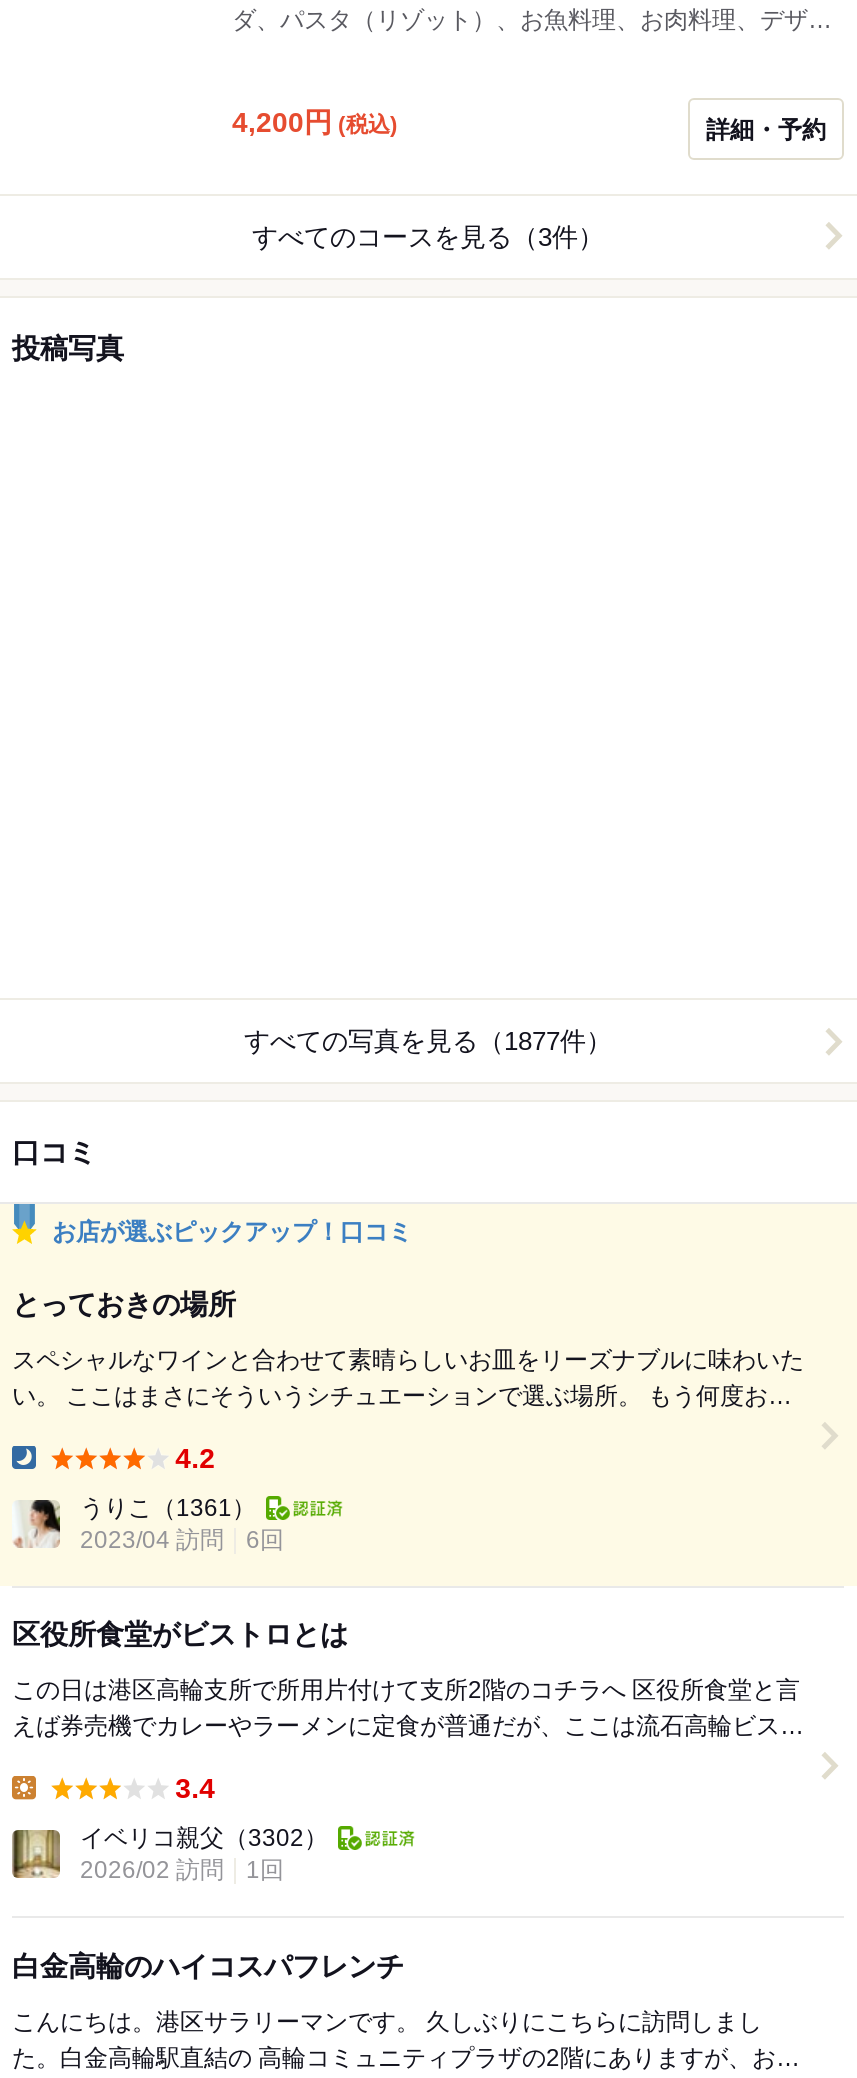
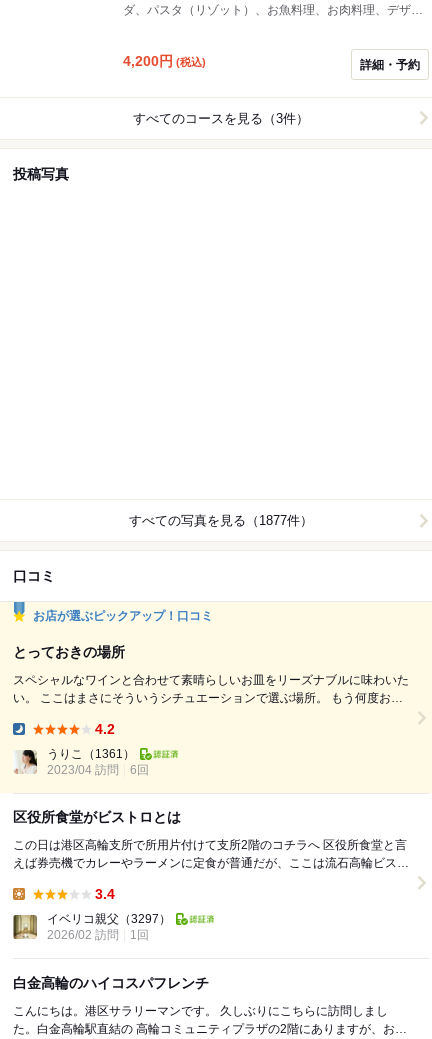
- イベリコ親父（3302）
+ イベリコ親父（3297）
